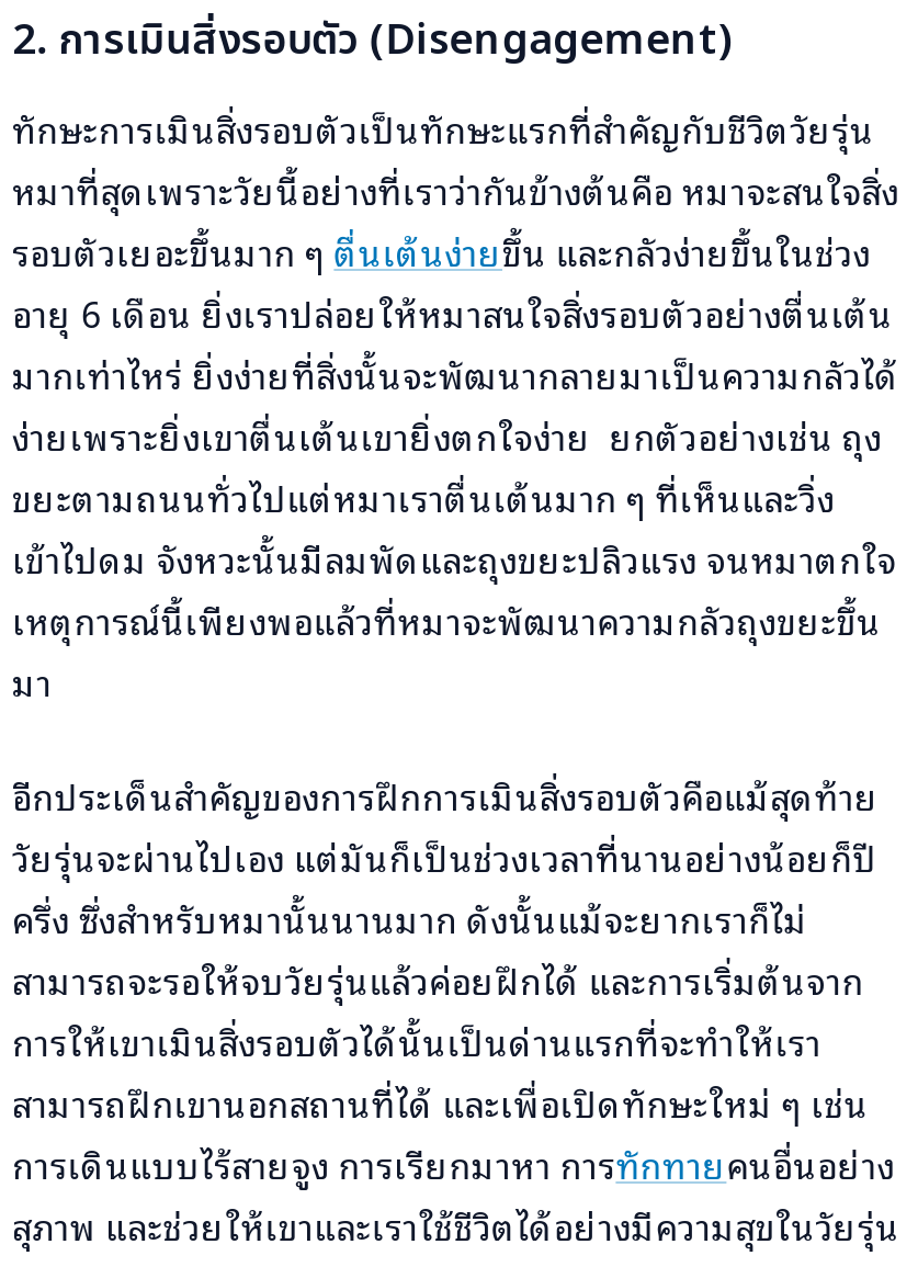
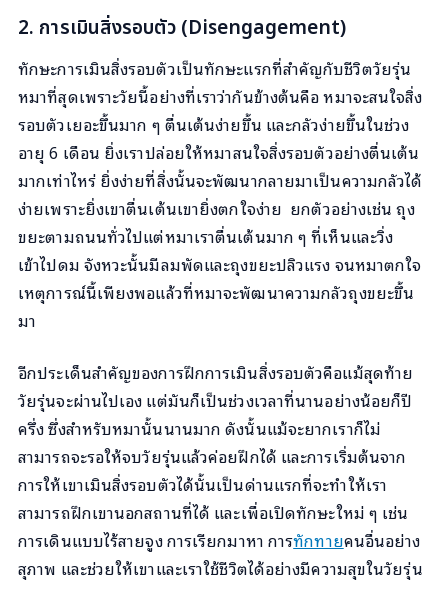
- รอบตัวเยอะขึ้นมาก ๆตื่นเต้นง่ายขึ้น และกลัวง่ายขึ้นในช่วง
+ รอบตัวเยอะขึ้นมาก ๆ ตื่นเต้นง่ายขึ้น และกลัวง่ายขึ้นในช่วง
